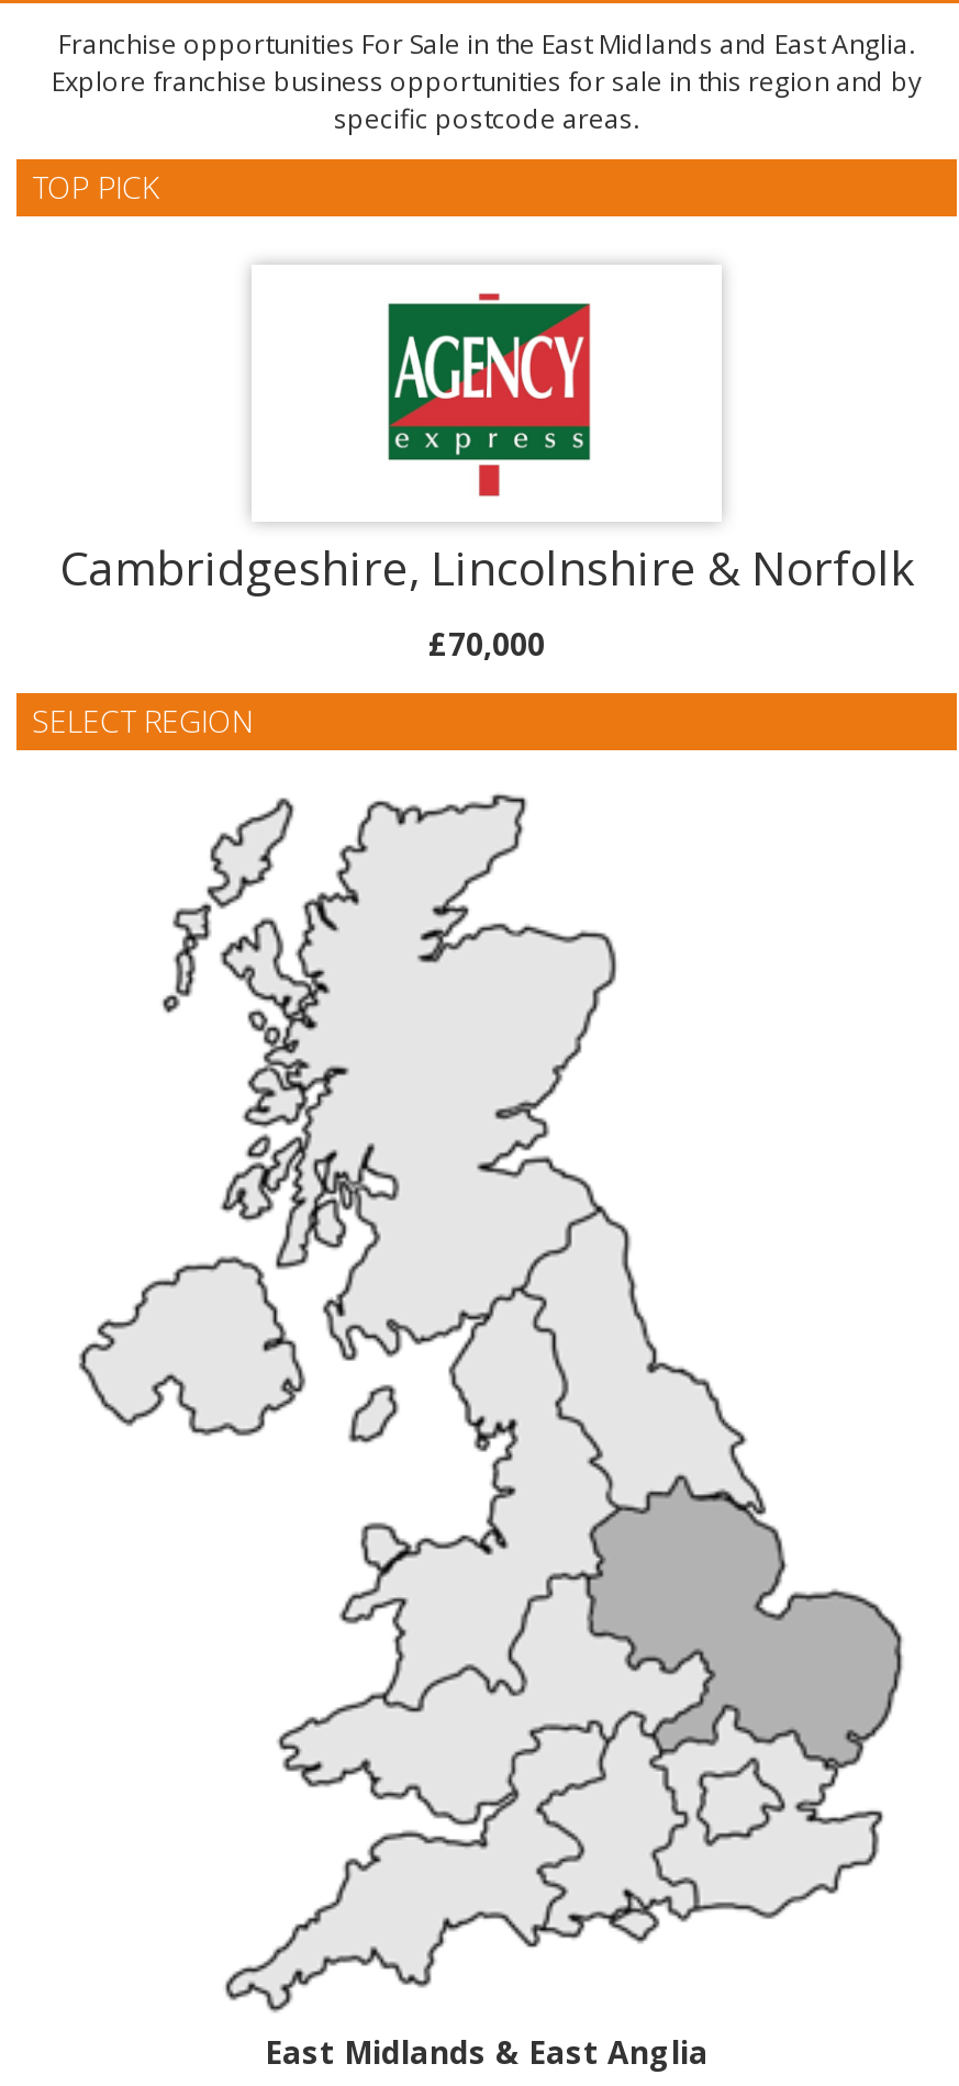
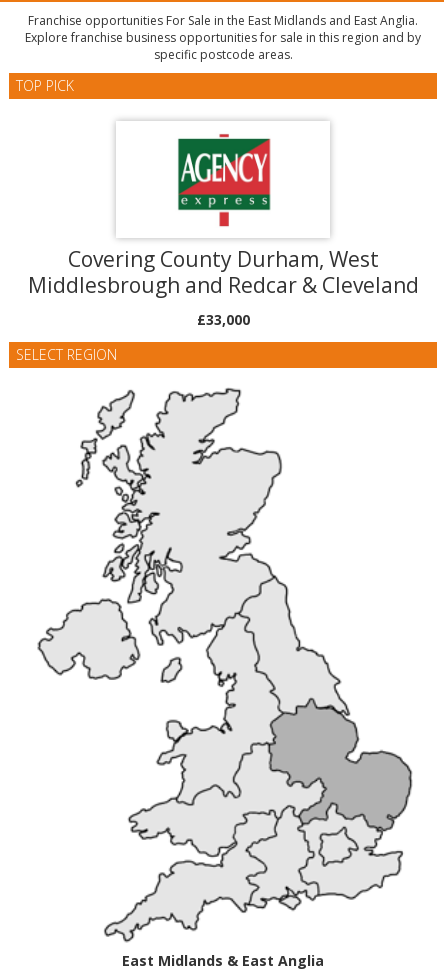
- Cambridgeshire, Lincolnshire & Norfolk
- £70,000
+ Covering County Durham, West
+ Middlesbrough and Redcar & Cleveland
+ £33,000
